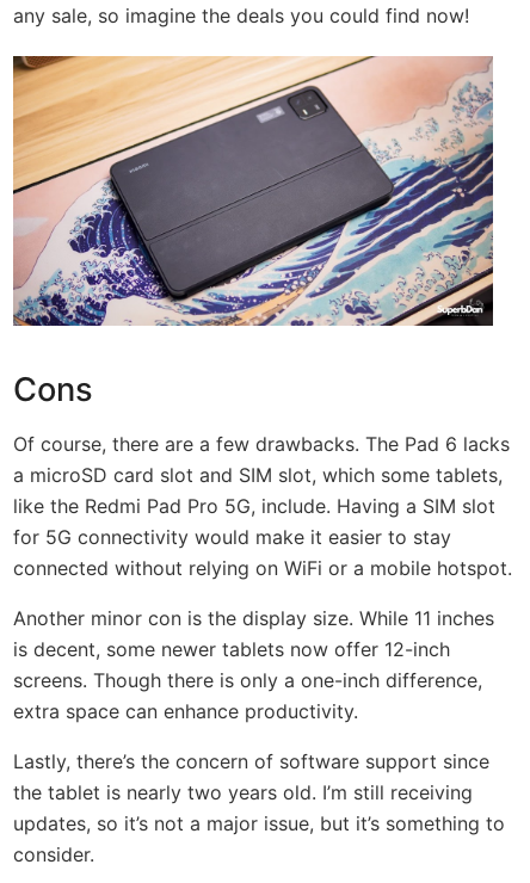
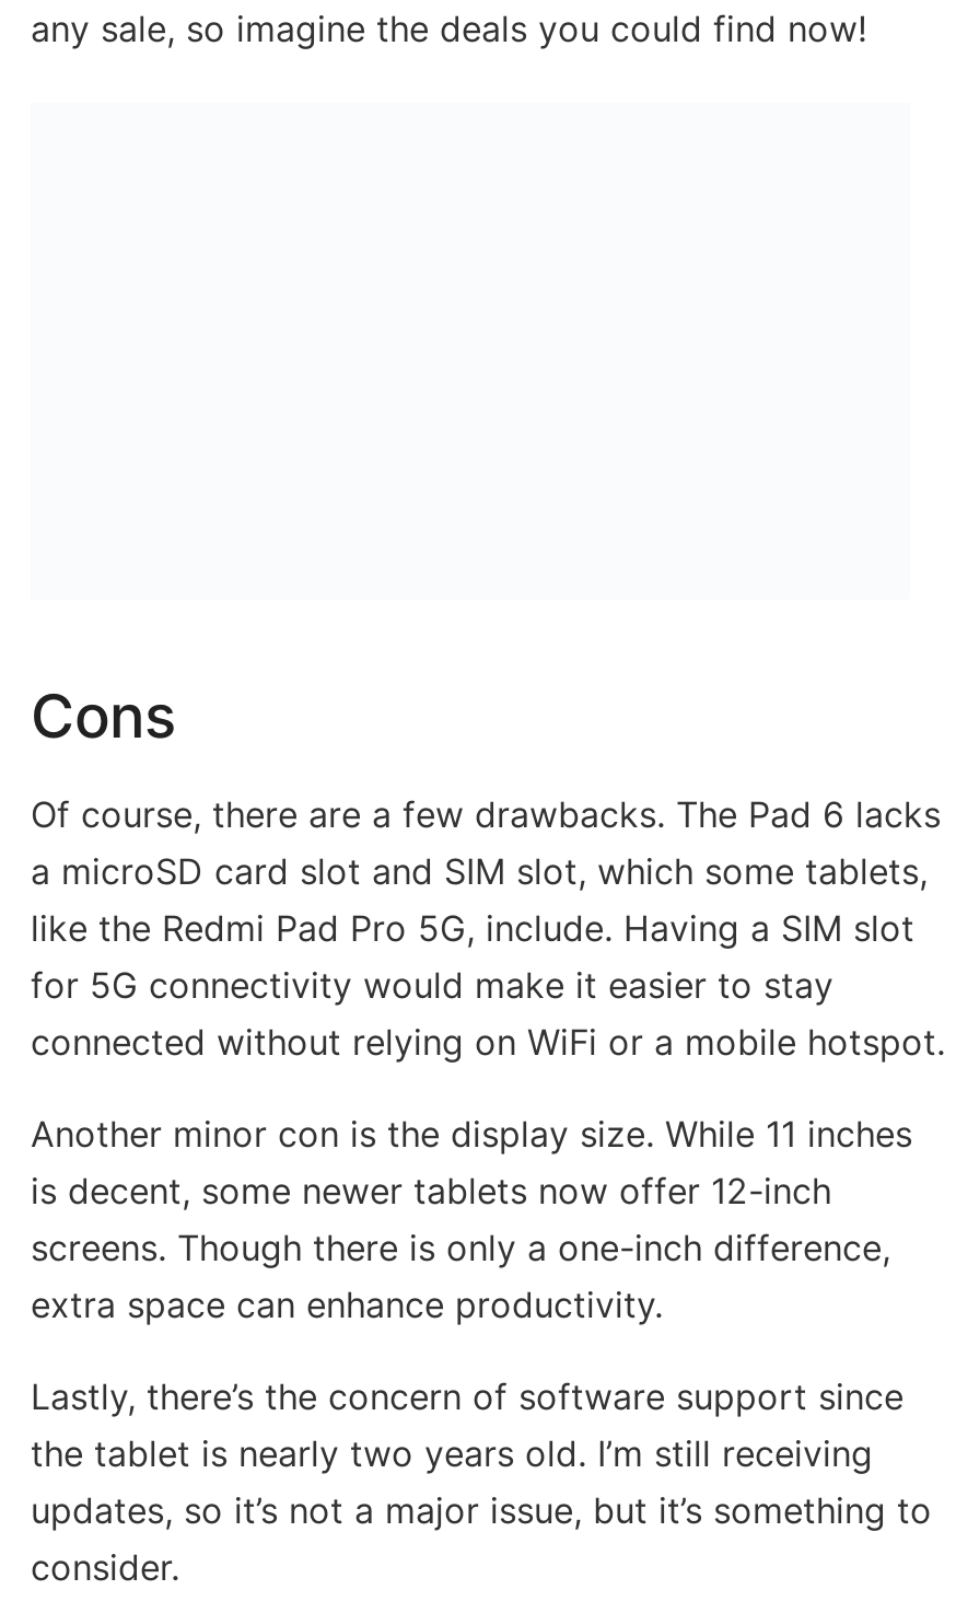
- [image]
